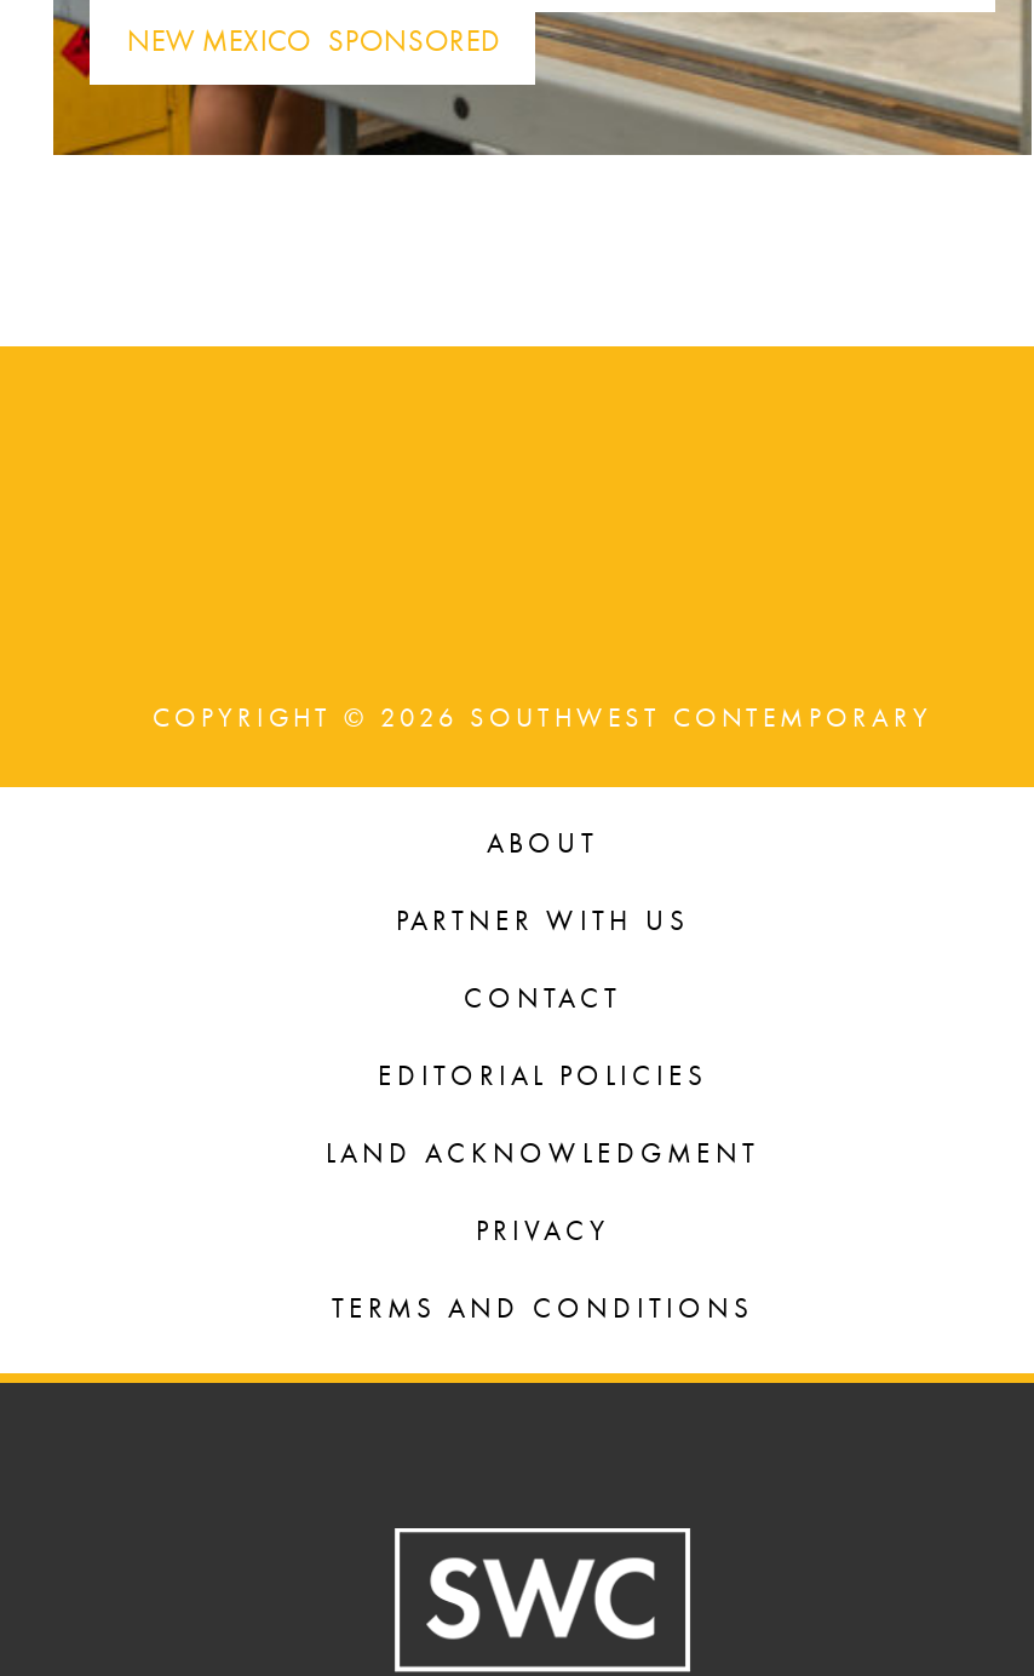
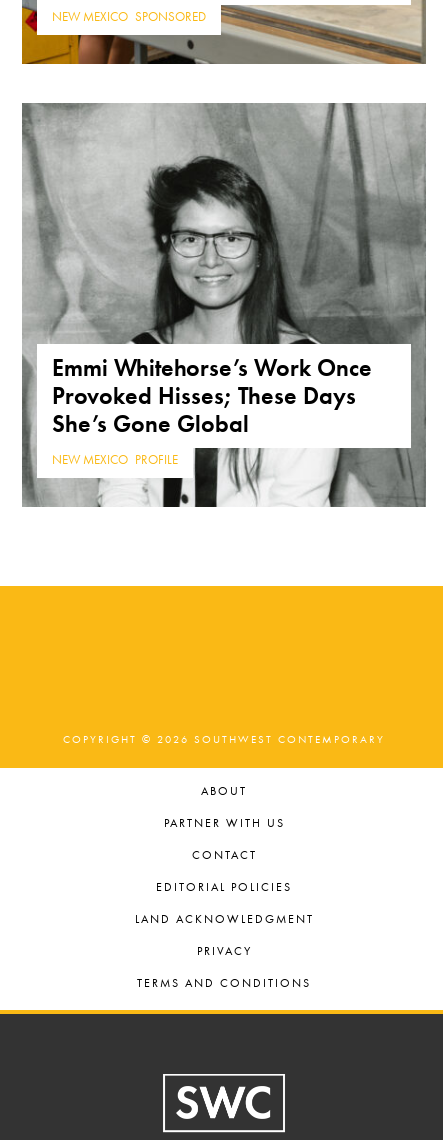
+ [image]
+ Emmi Whitehorse’s Work Once
+ Provoked Hisses; These Days
+ She’s Gone Global
+ NEW MEXICO, PROFILE
